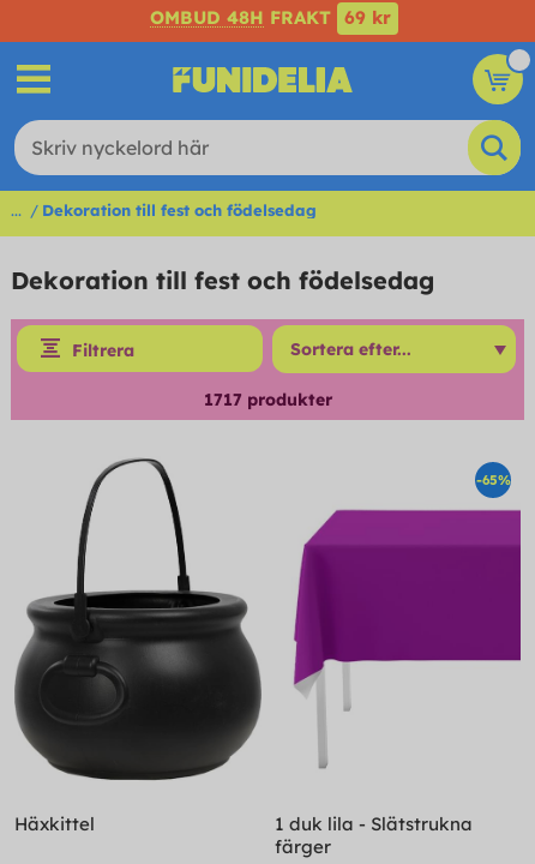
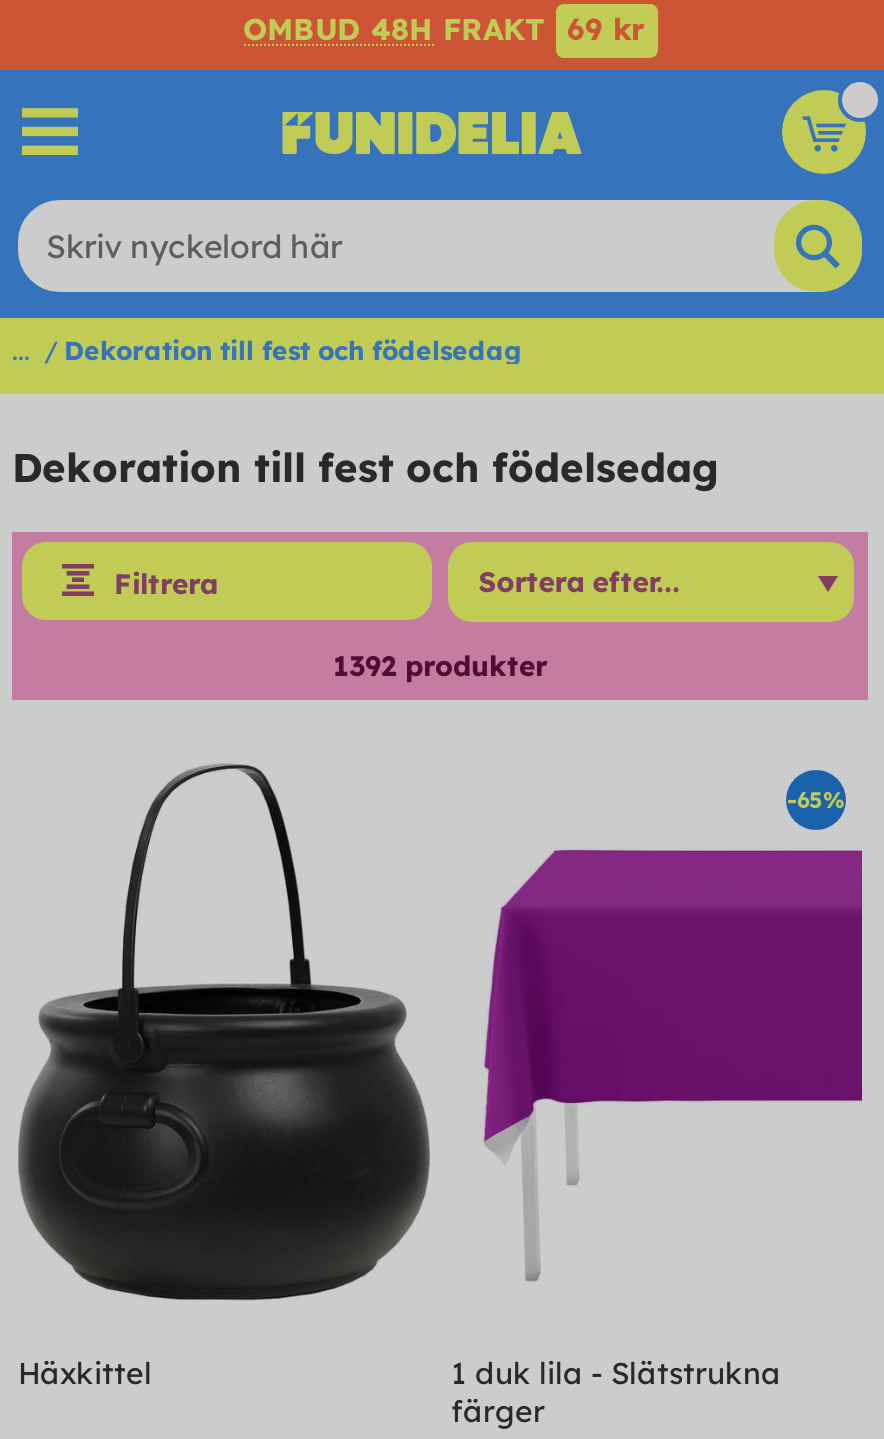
- 1717 produkter
+ 1392 produkter
